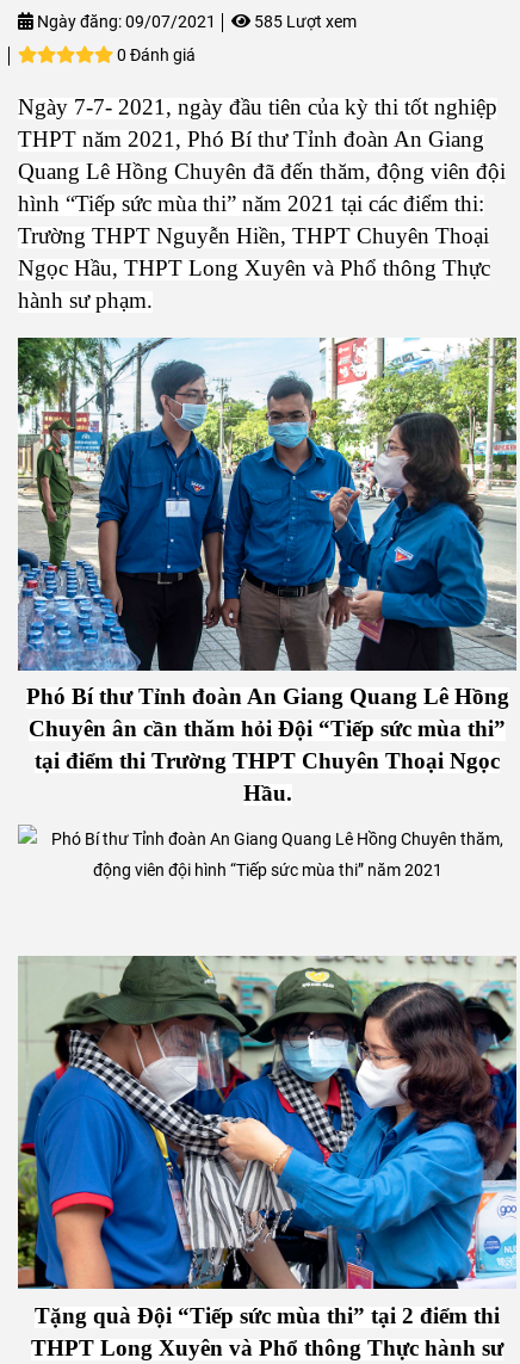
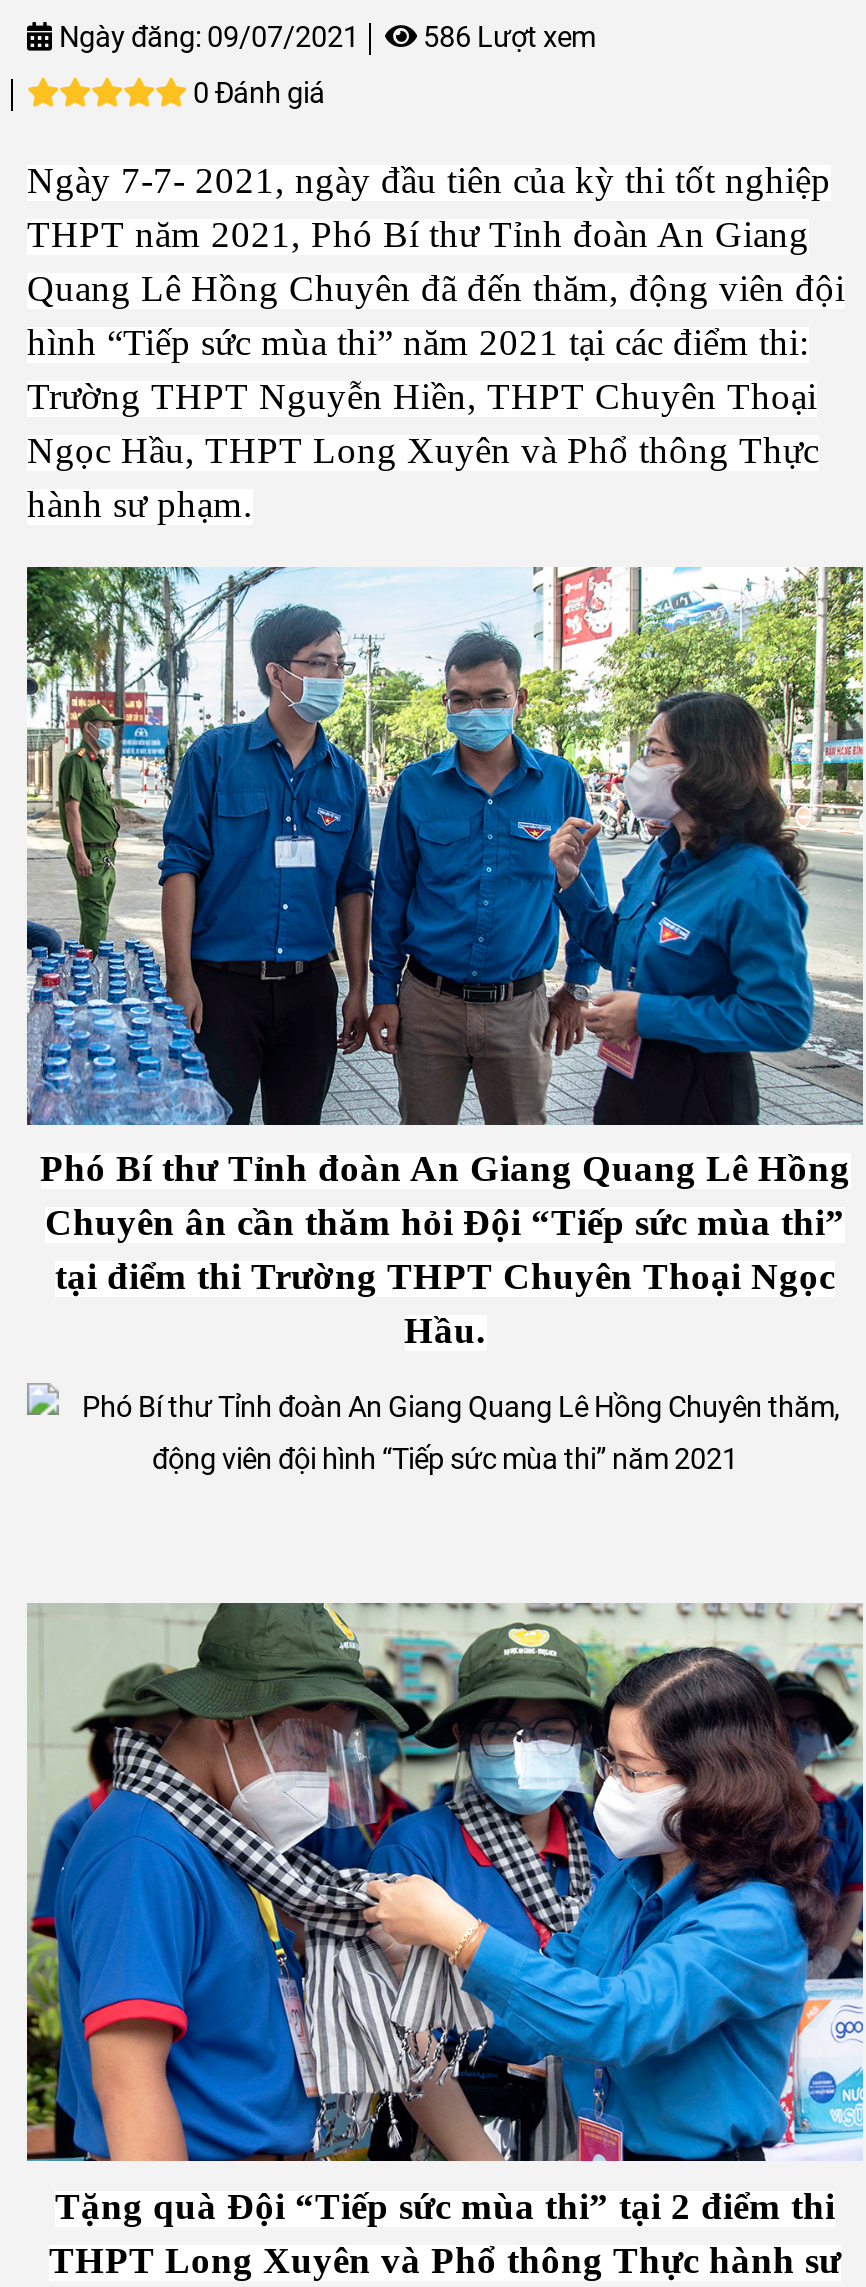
- Ngày đăng: 09/07/2021 585 Lượt xem
+ Ngày đăng: 09/07/2021 586 Lượt xem
